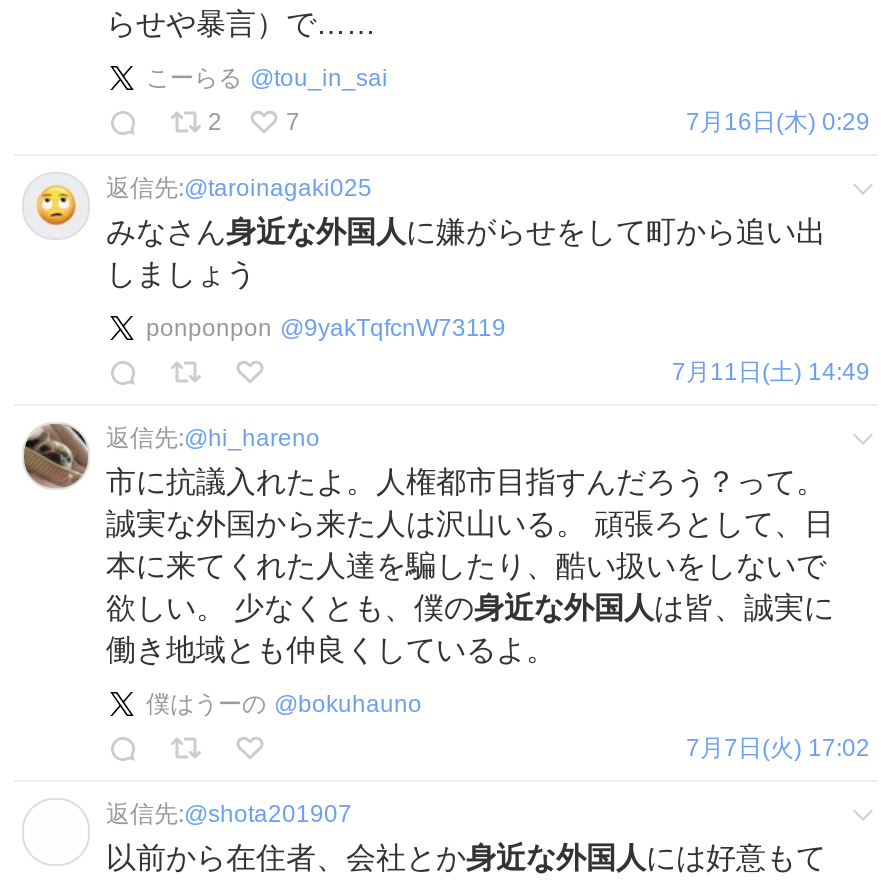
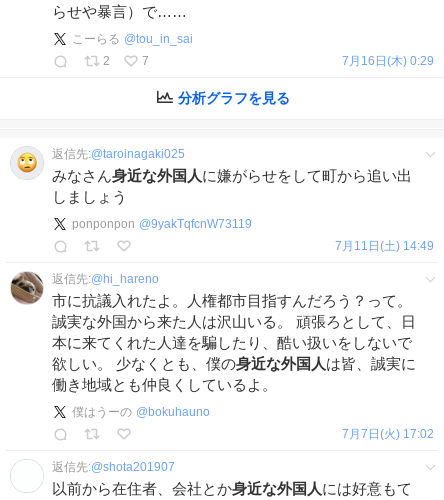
+ 分析グラフを見る
